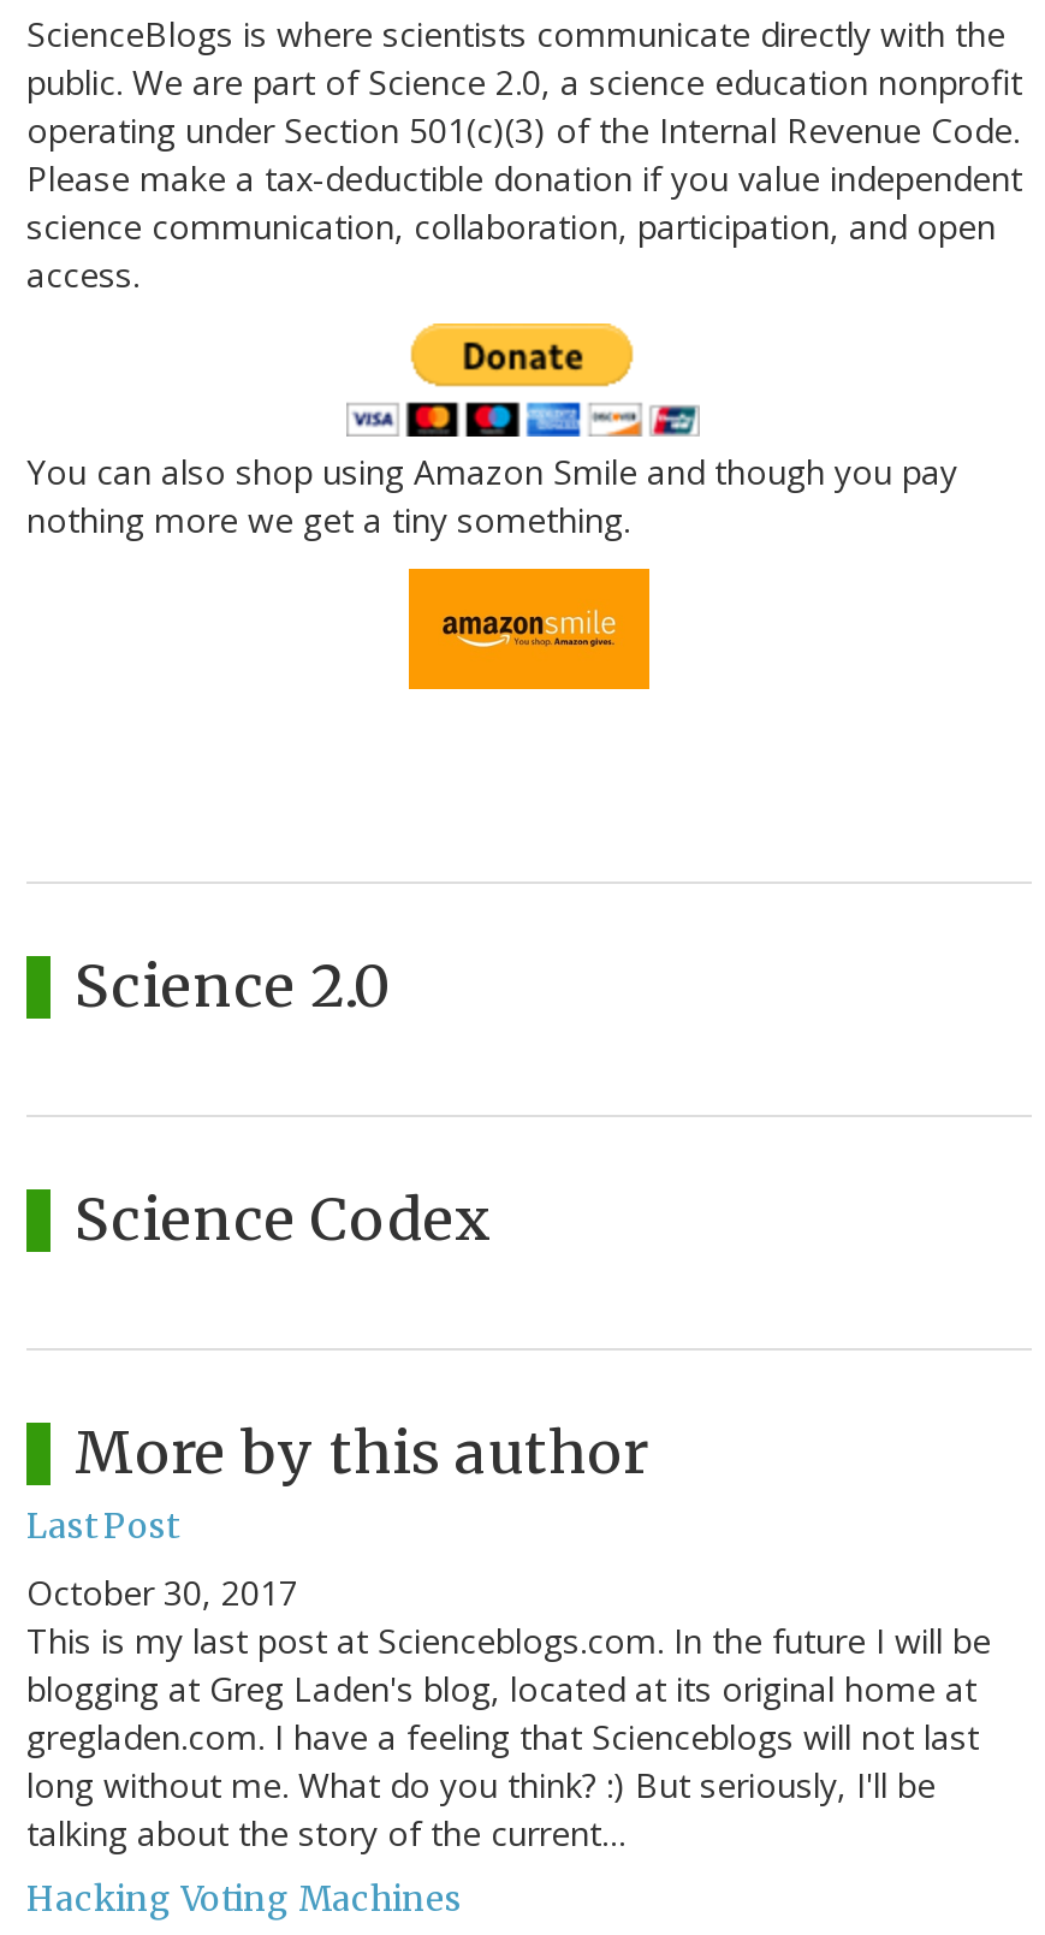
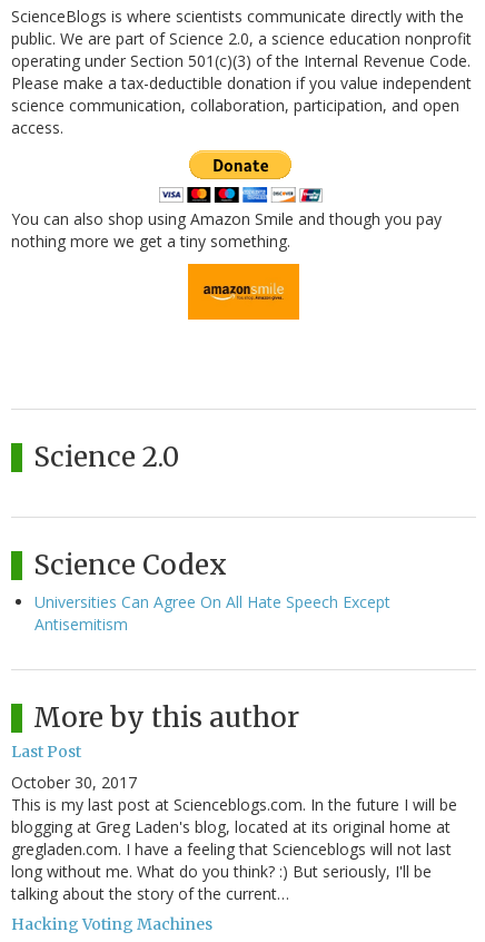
+ Universities Can Agree On All Hate Speech Except
+ Antisemitism
